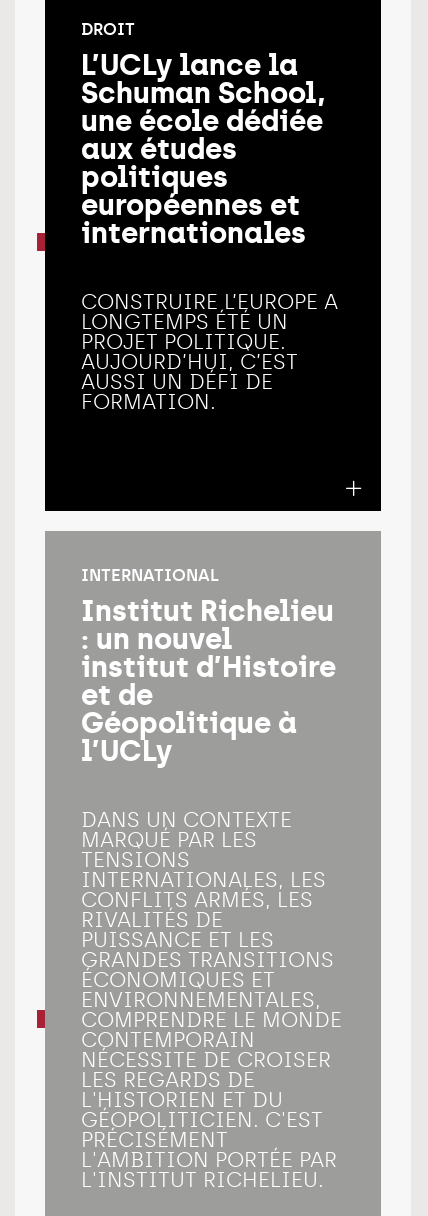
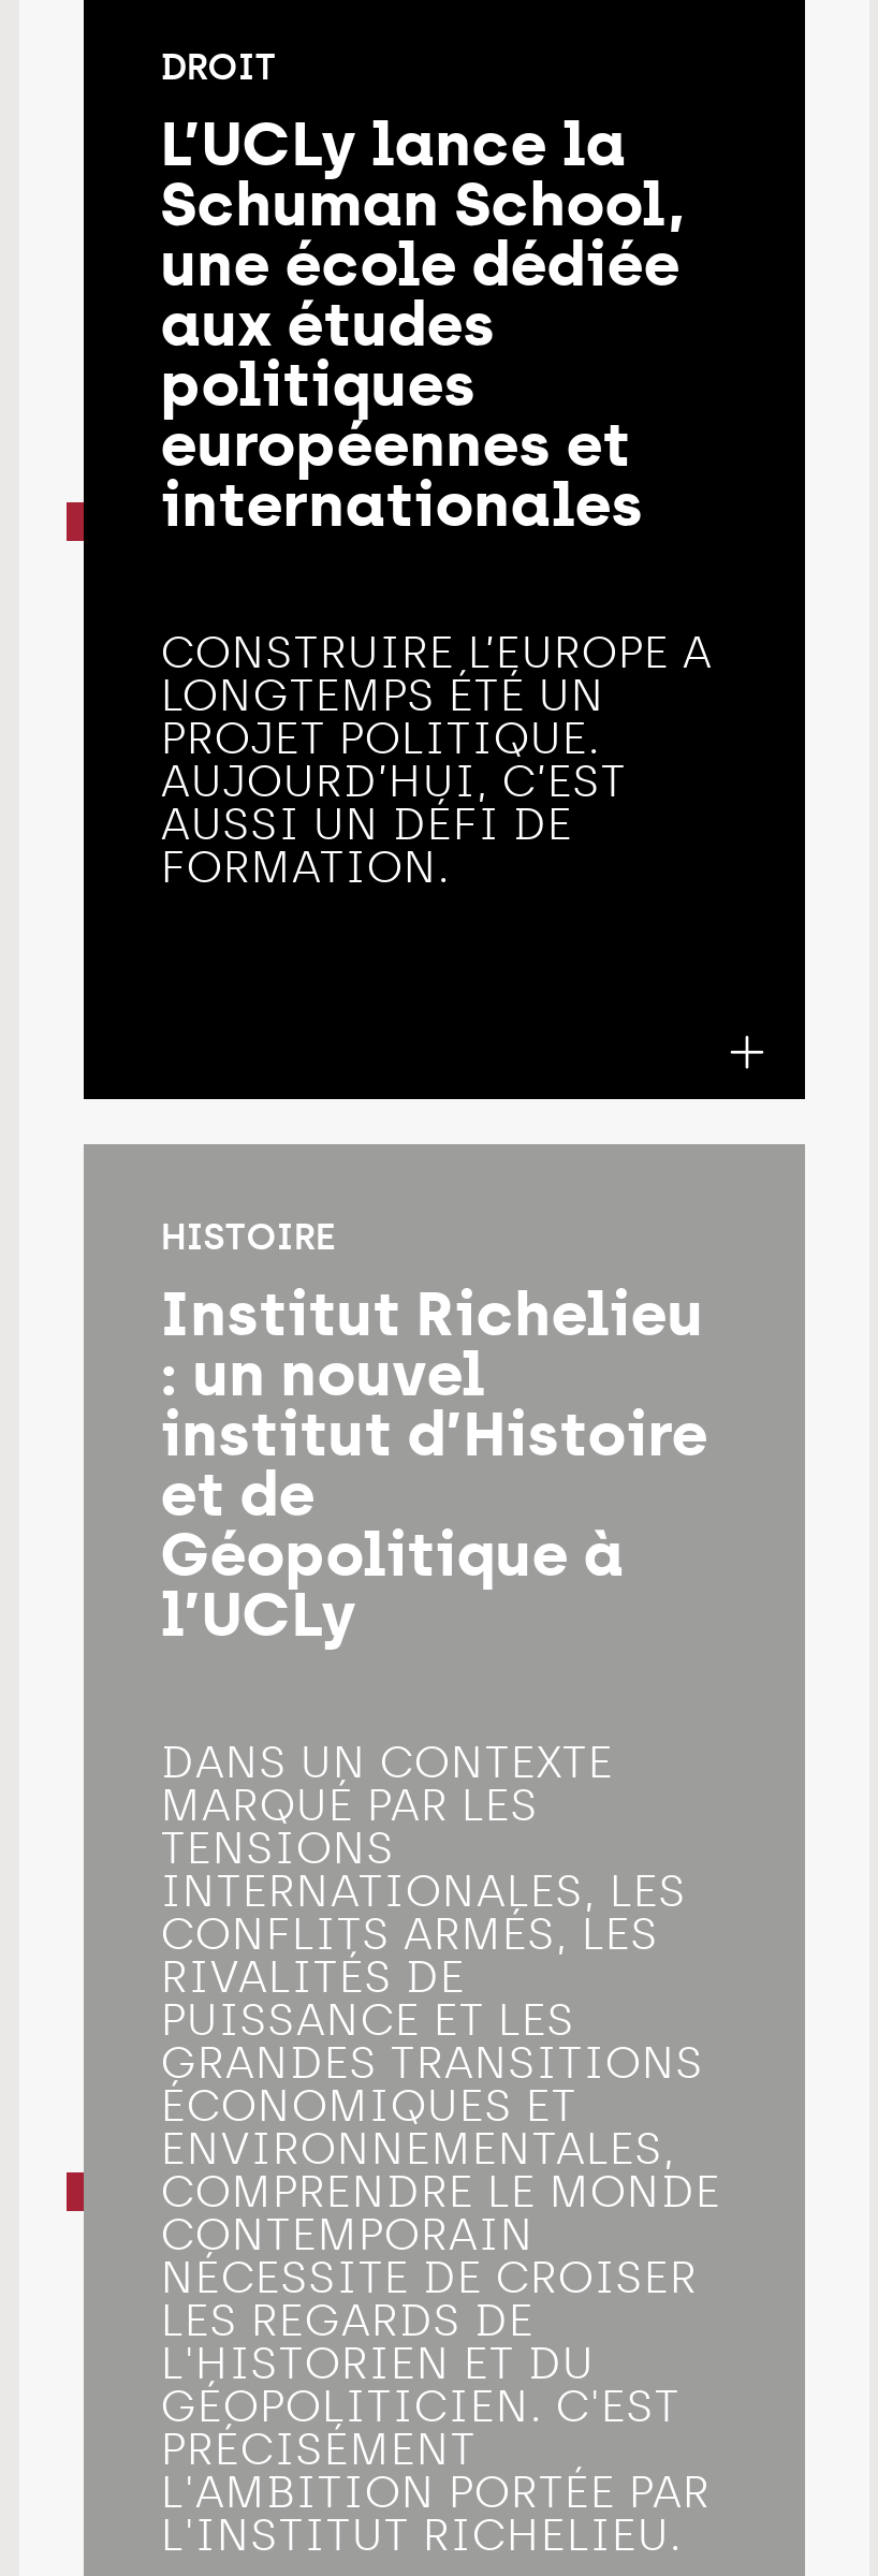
- INTERNATIONAL
+ HISTOIRE
